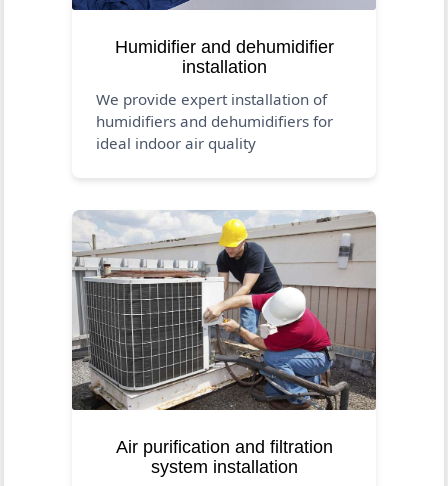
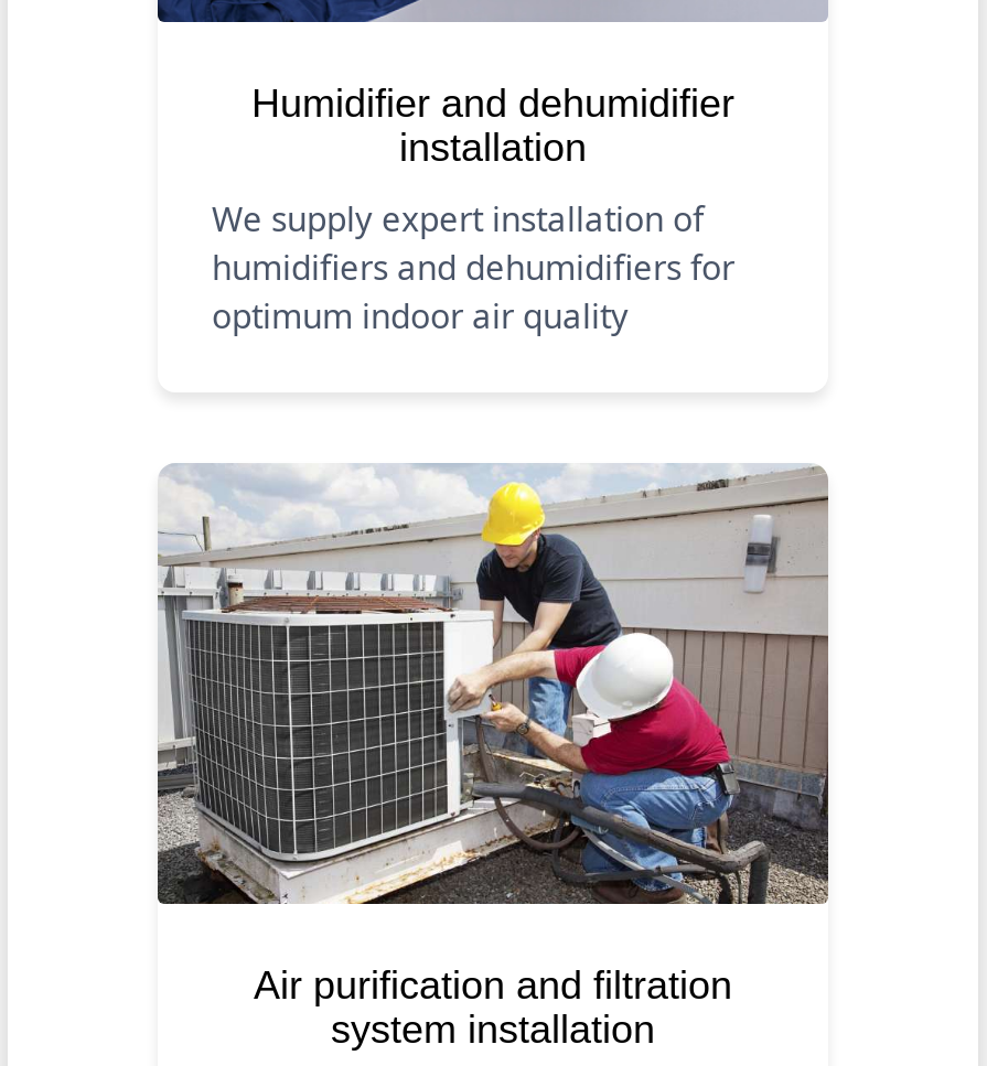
- We provide expert installation of
+ We supply expert installation of

- ideal indoor air quality
+ optimum indoor air quality
